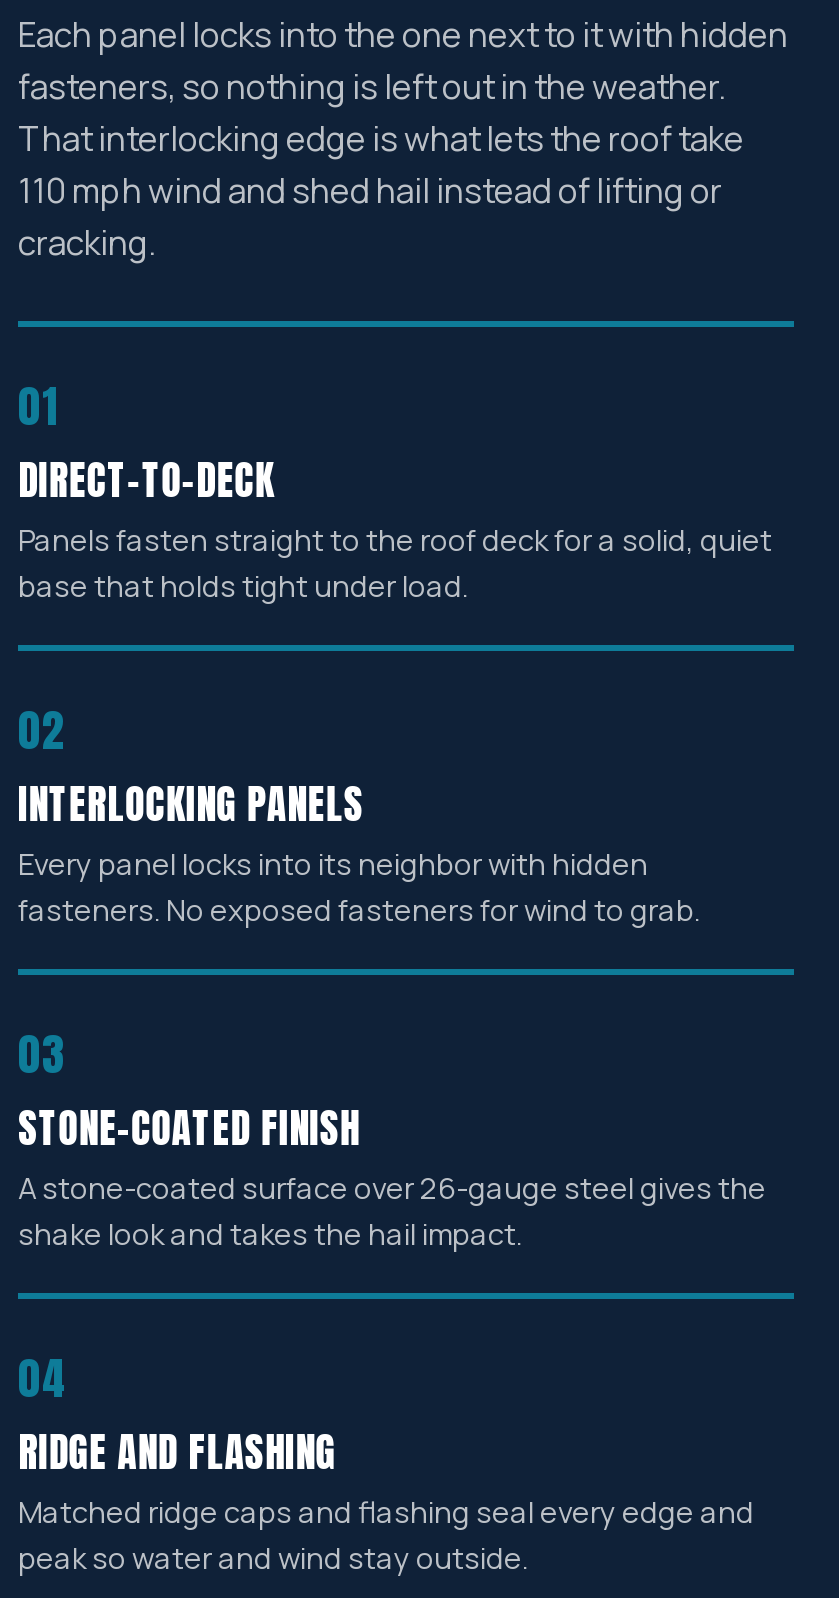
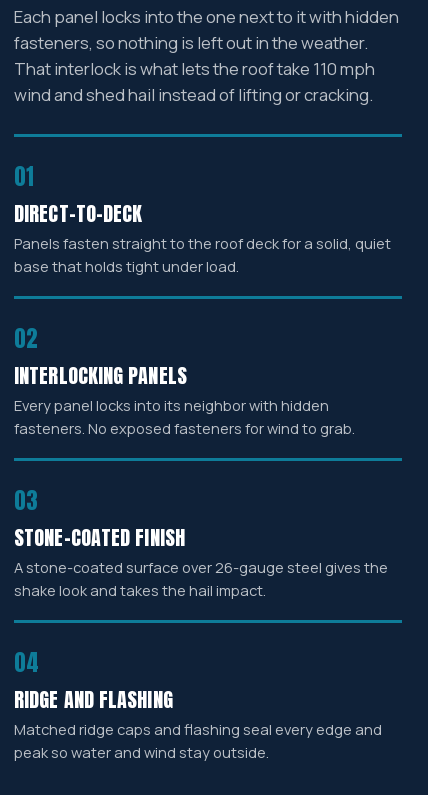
- That interlocking edge is what lets the roof take
- 110 mph wind and shed hail instead of lifting or
- cracking.
+ That interlock is what lets the roof take 110 mph
+ wind and shed hail instead of lifting or cracking.
